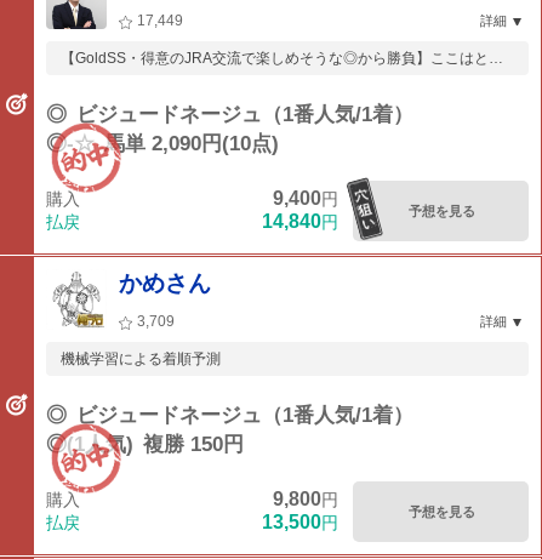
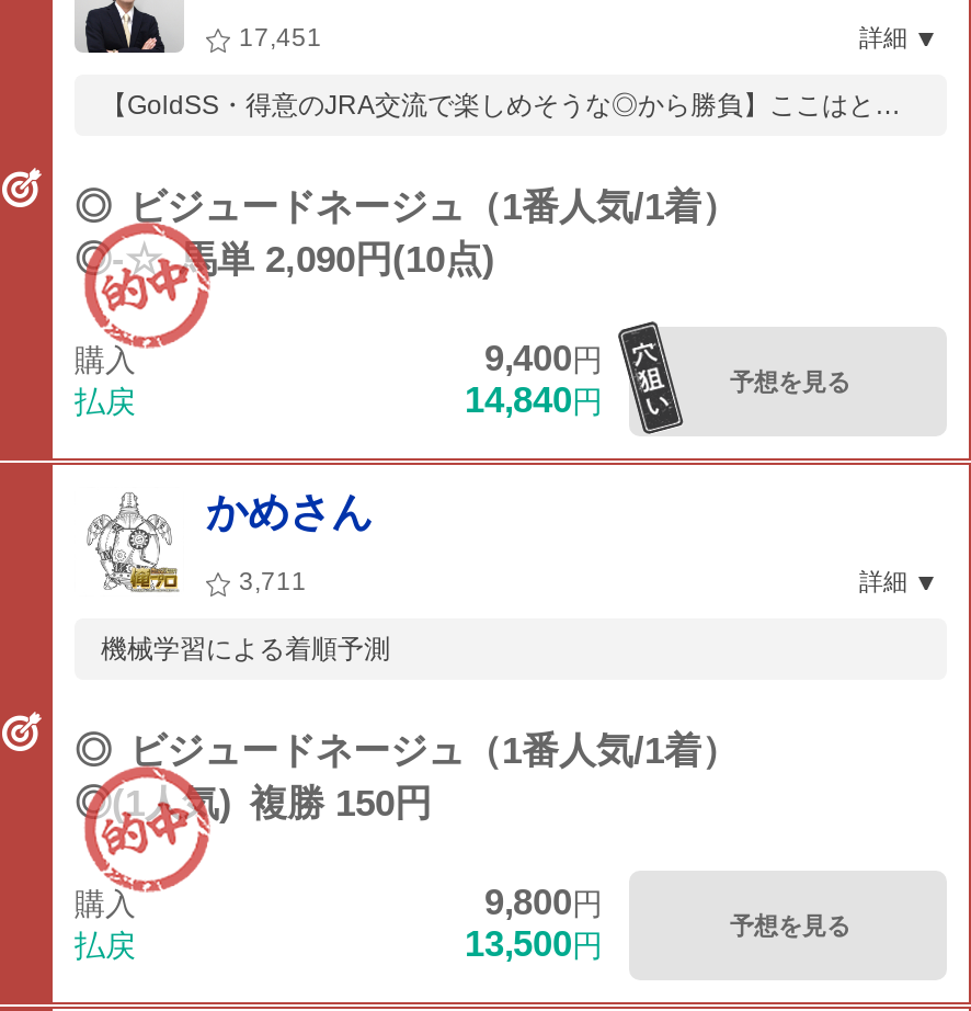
- 17,449
+ 17,451

- 3,709
+ 3,711
